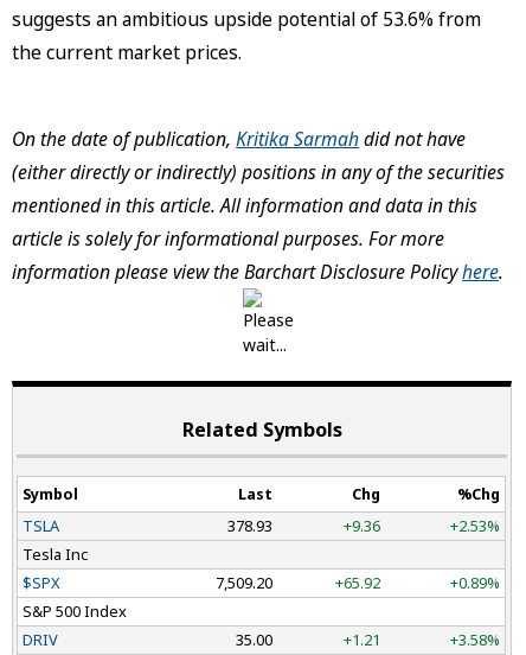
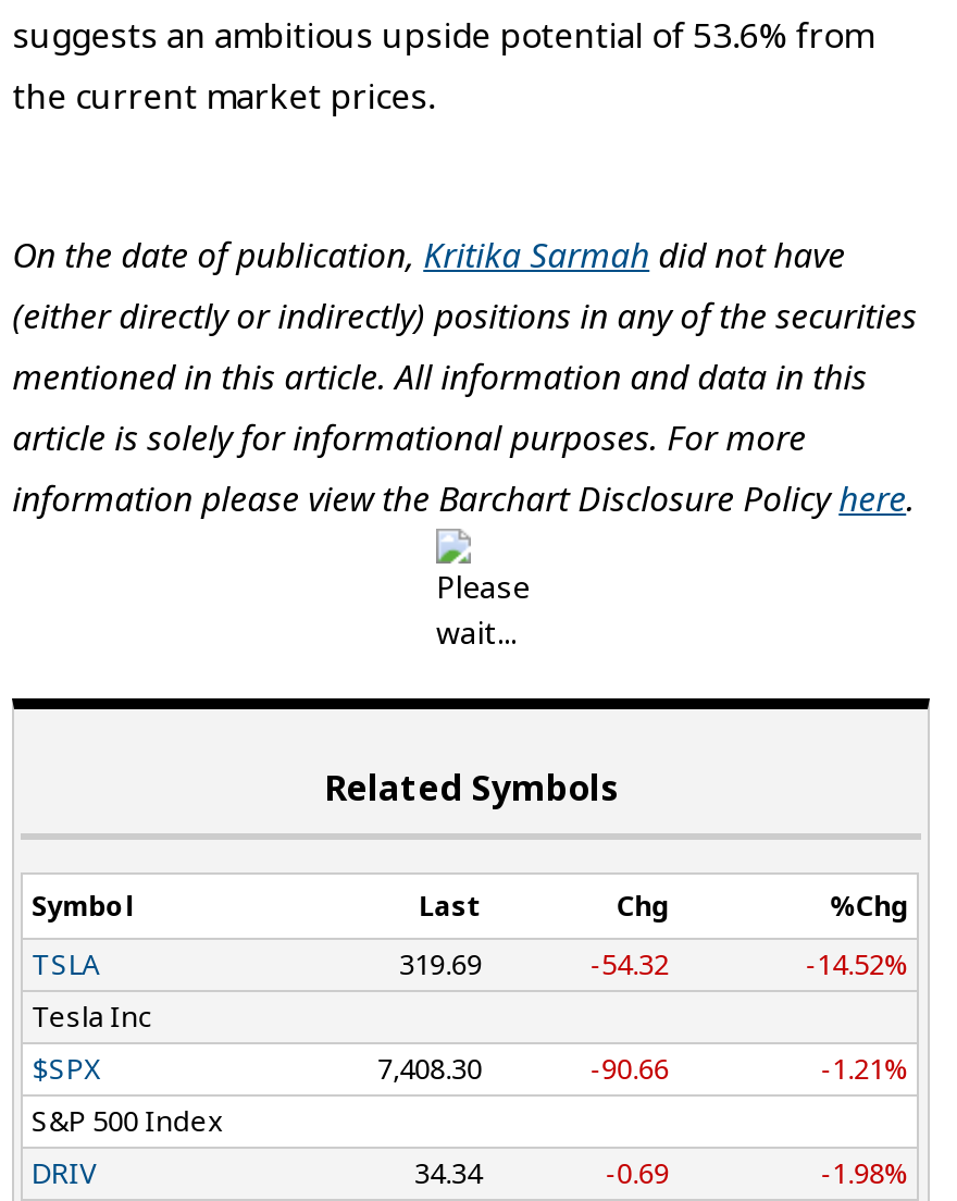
- 378.93
+ 319.69

- +9.36
+ -54.32

- +2.53%
+ -14.52%

- 7,509.20
+ 7,408.30

- +65.92
+ -90.66

- +0.89%
+ -1.21%

- 35.00
+ 34.34

- +1.21
+ -0.69

- +3.58%
+ -1.98%
